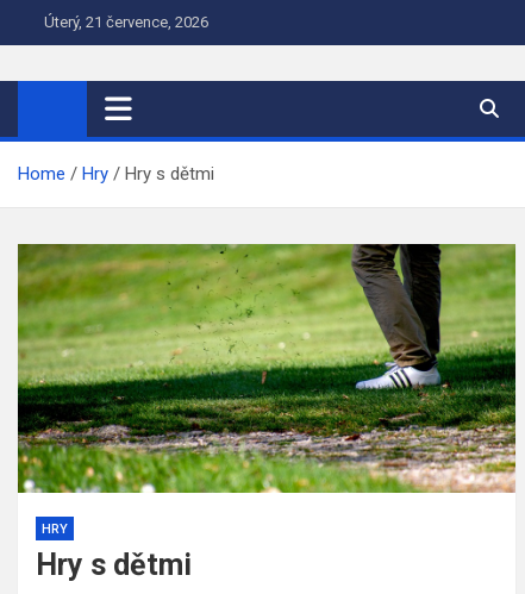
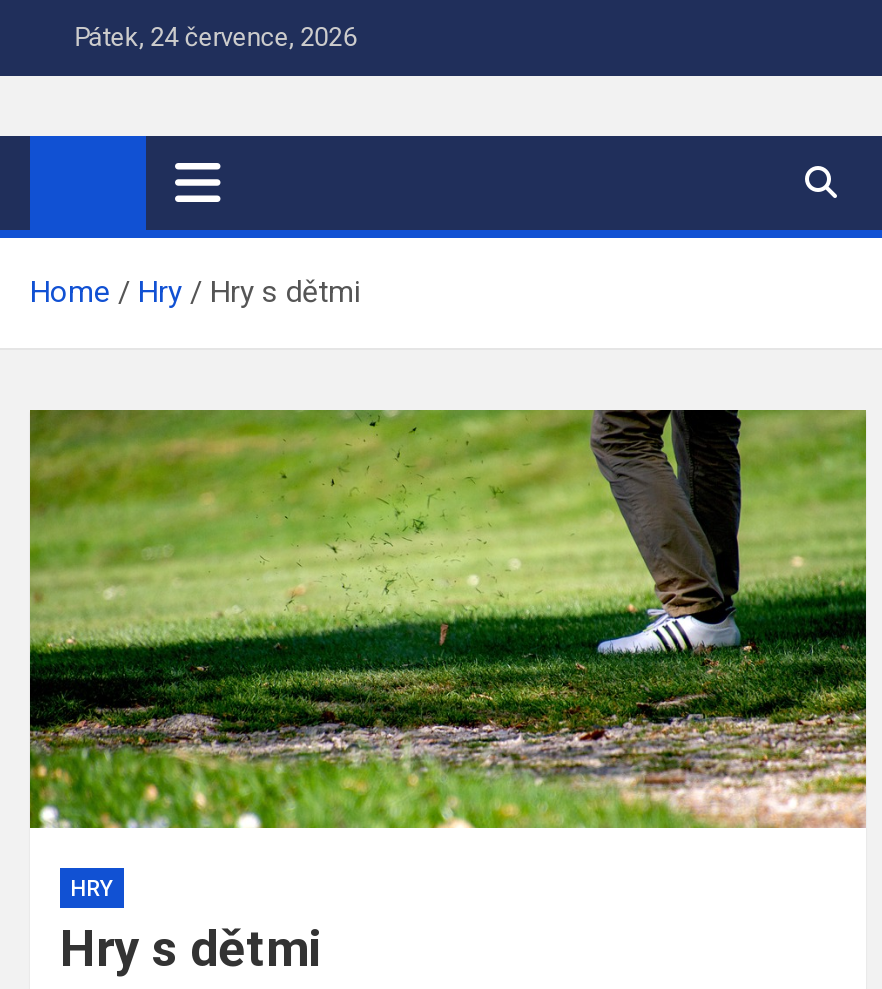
- Úterý, 21 července, 2026
+ Pátek, 24 července, 2026
